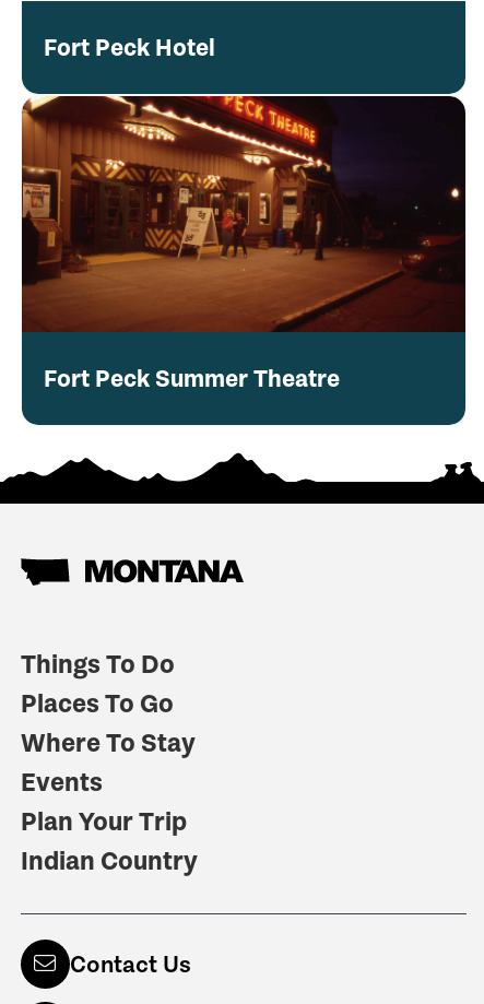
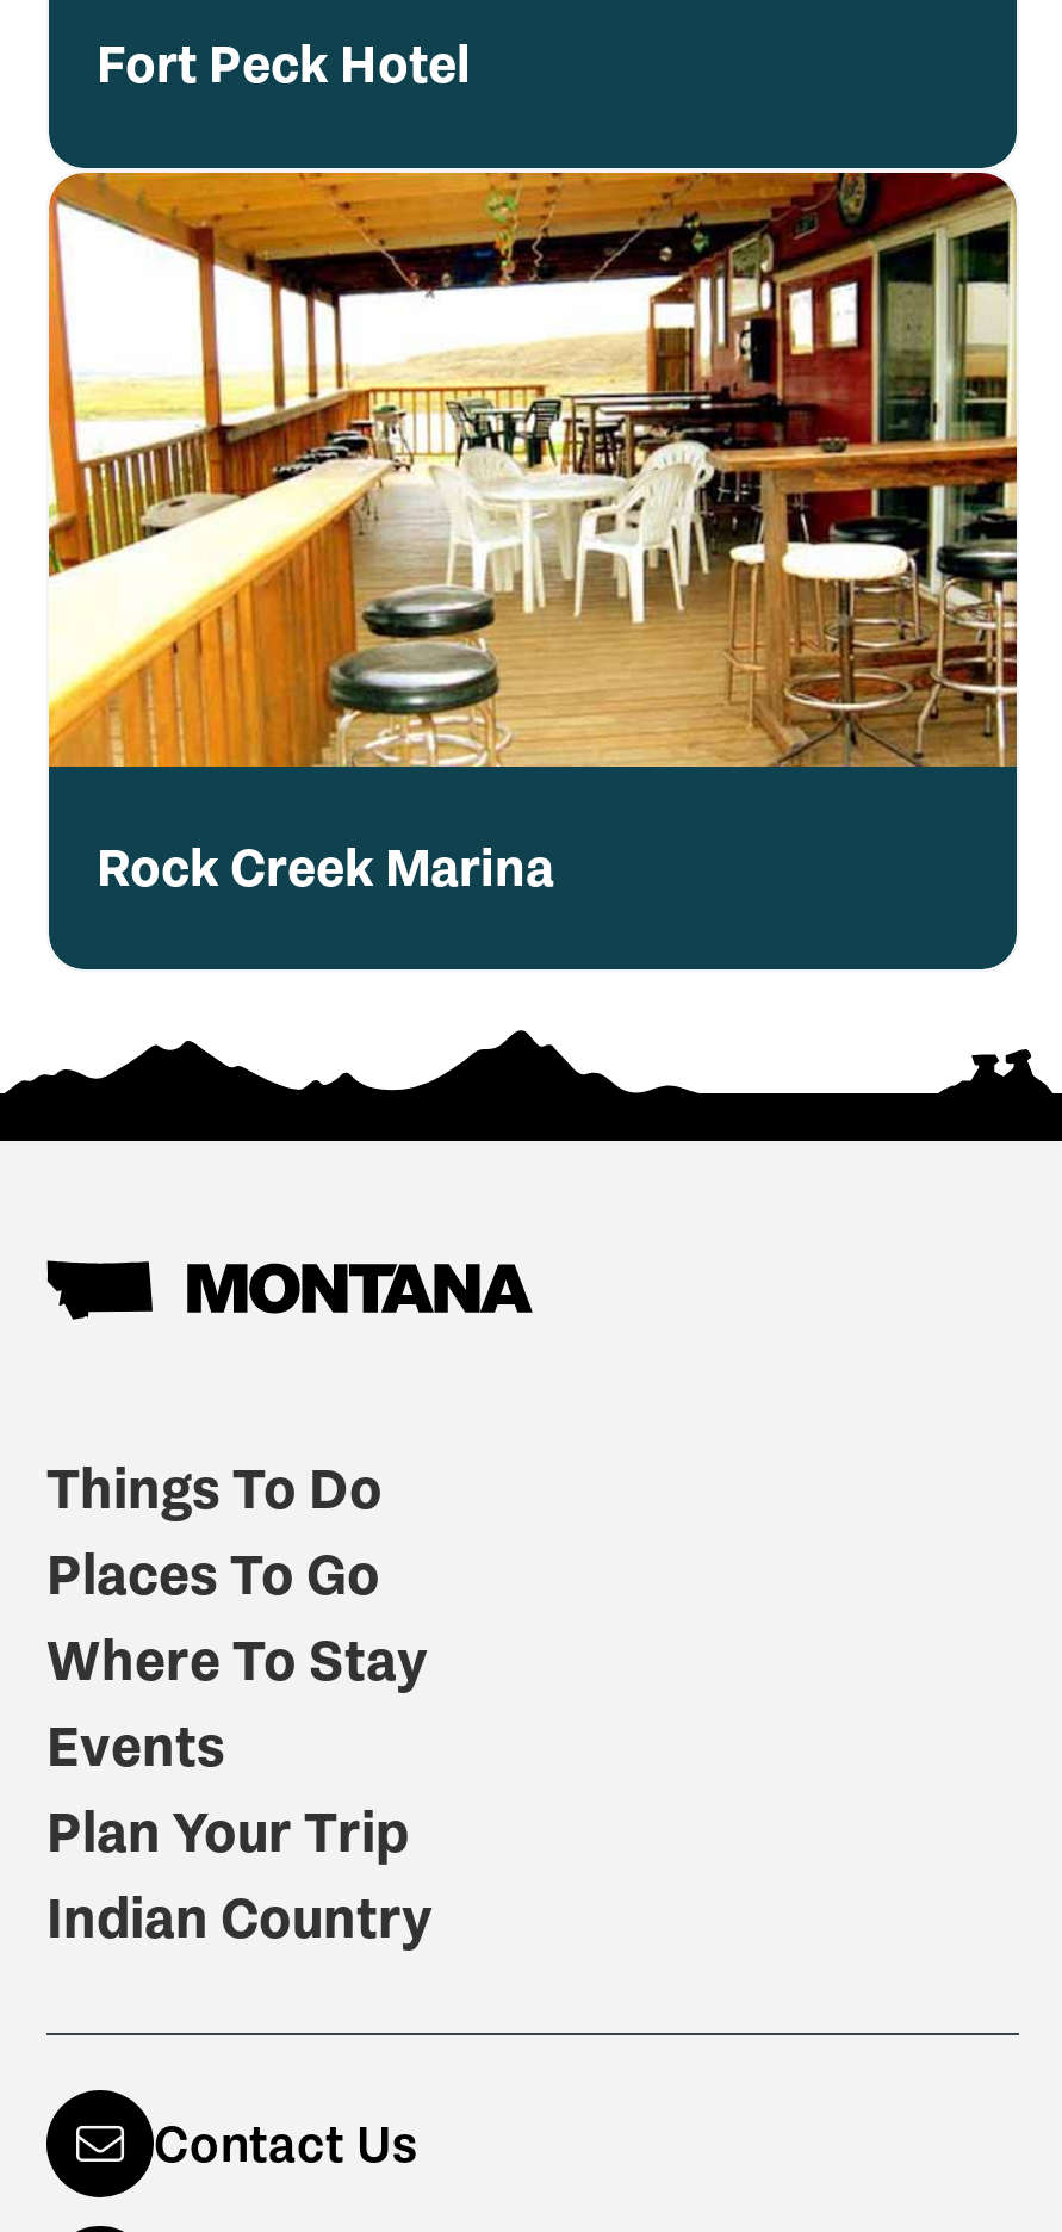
- [image]
- Fort Peck Summer Theatre
+ [image]
+ Rock Creek Marina
